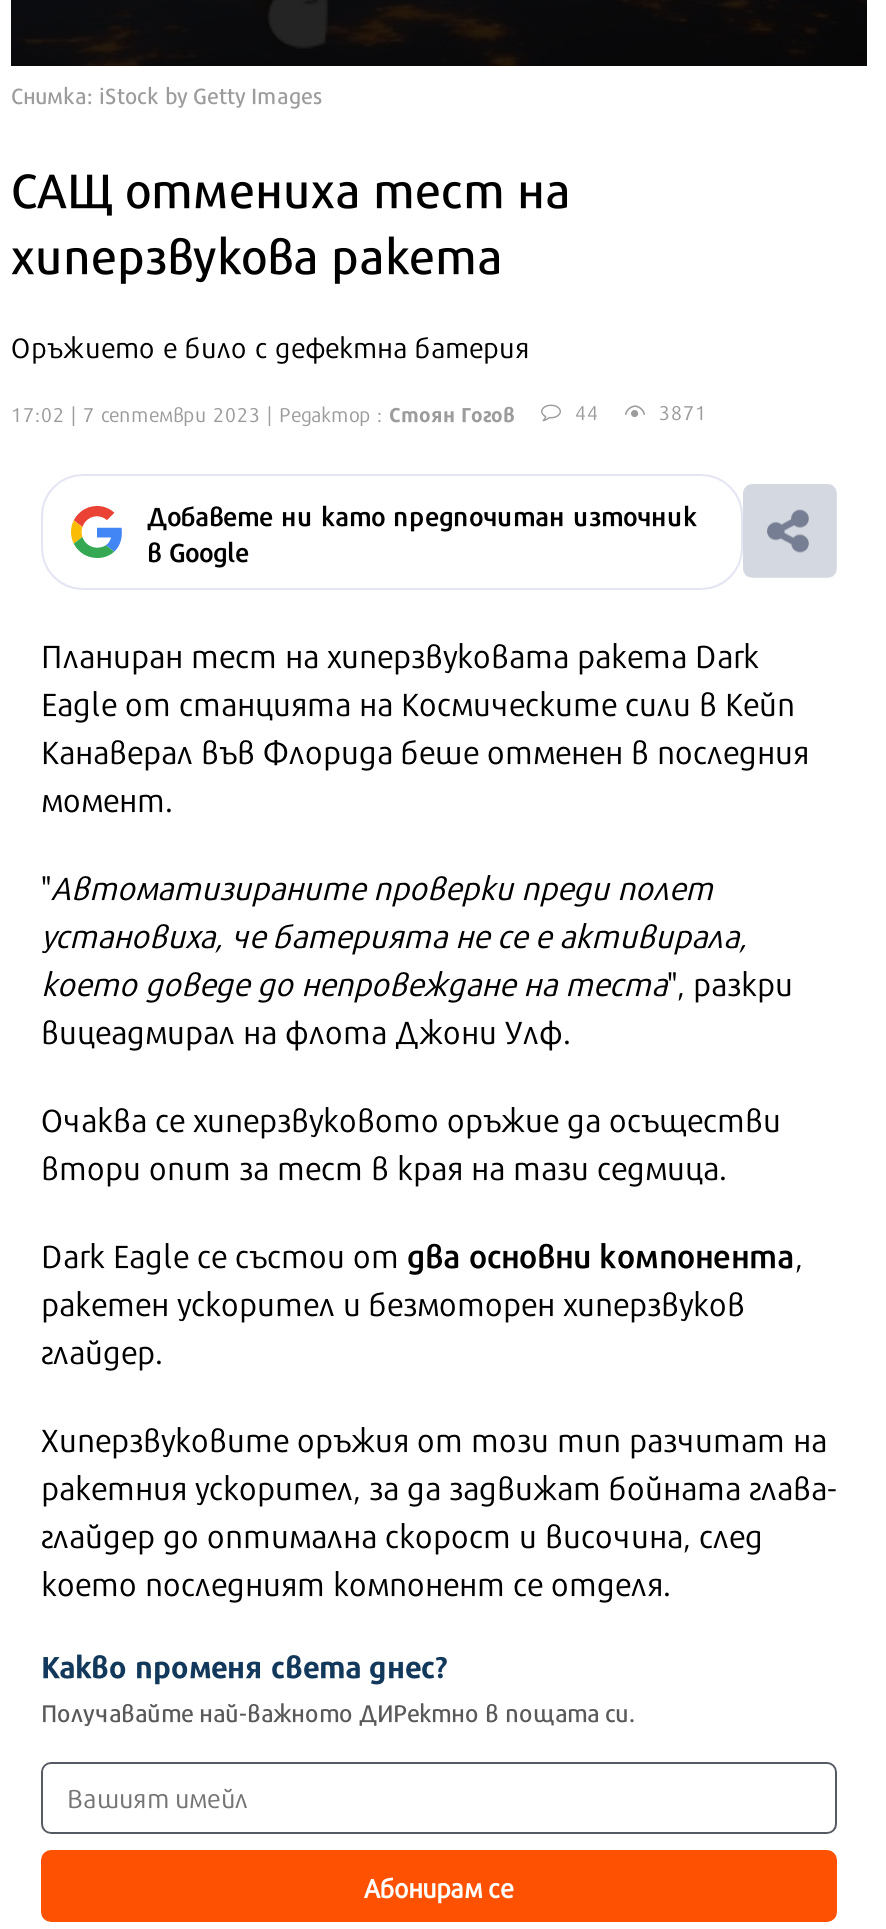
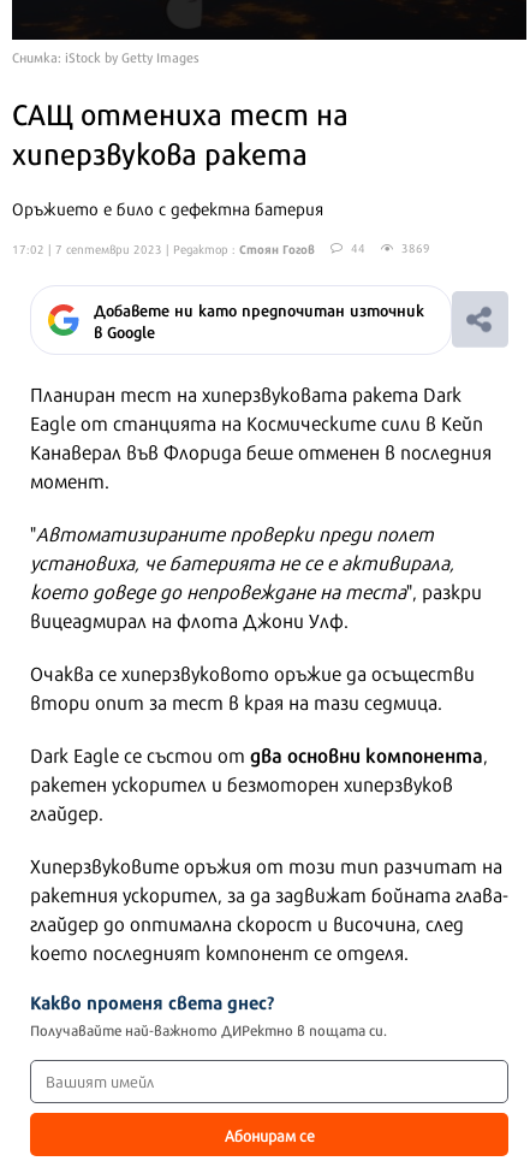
- 3871
+ 3869
